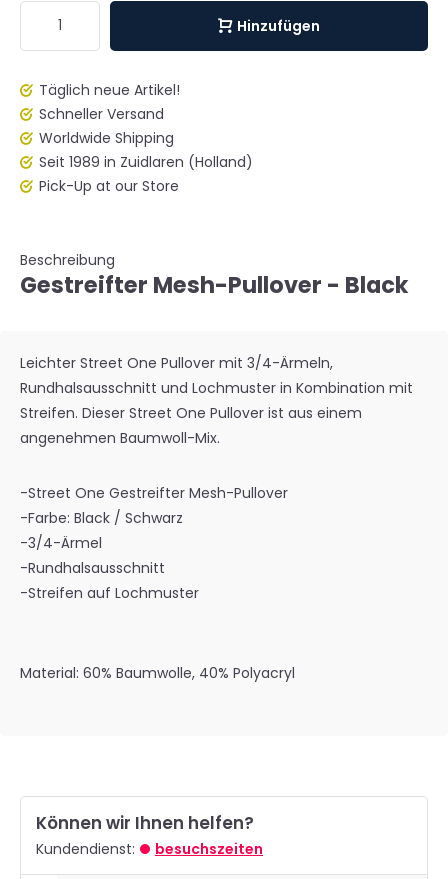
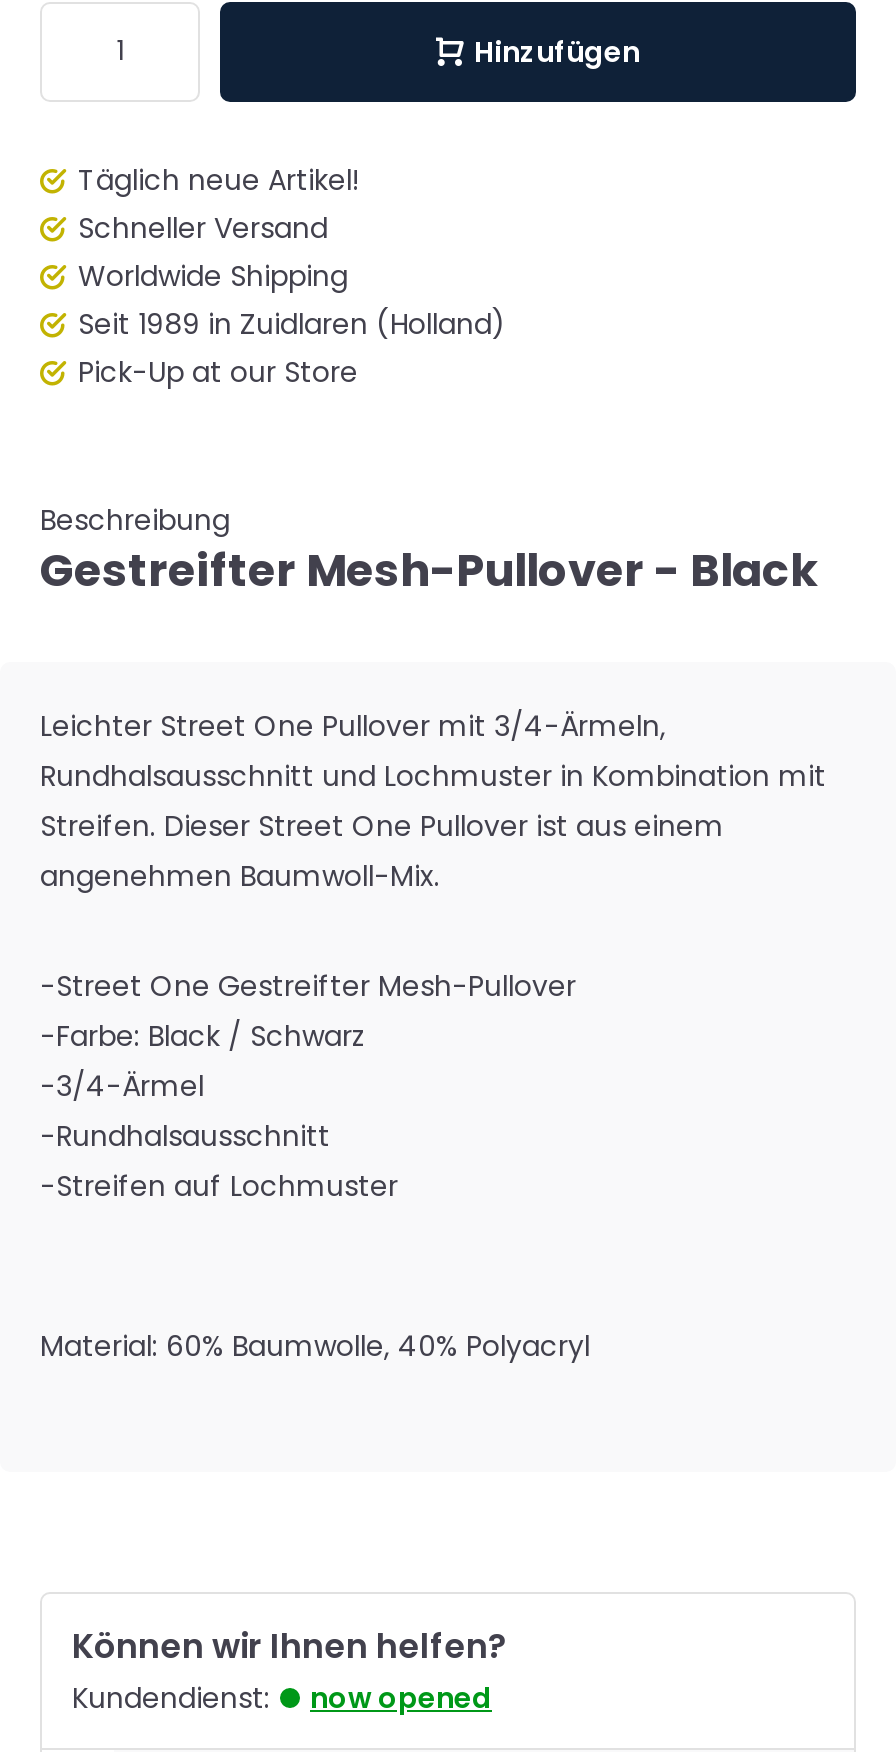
- besuchszeiten
+ now opened
